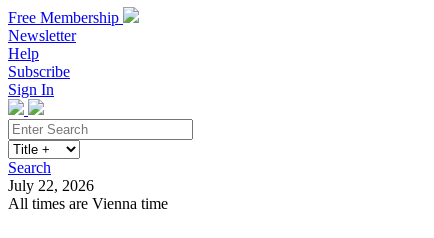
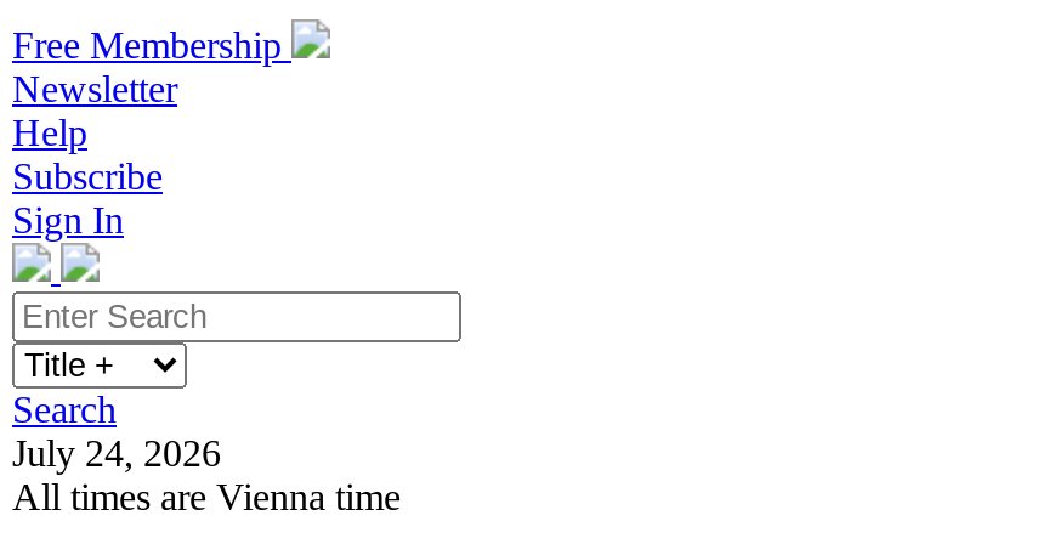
- July 22, 2026
+ July 24, 2026
